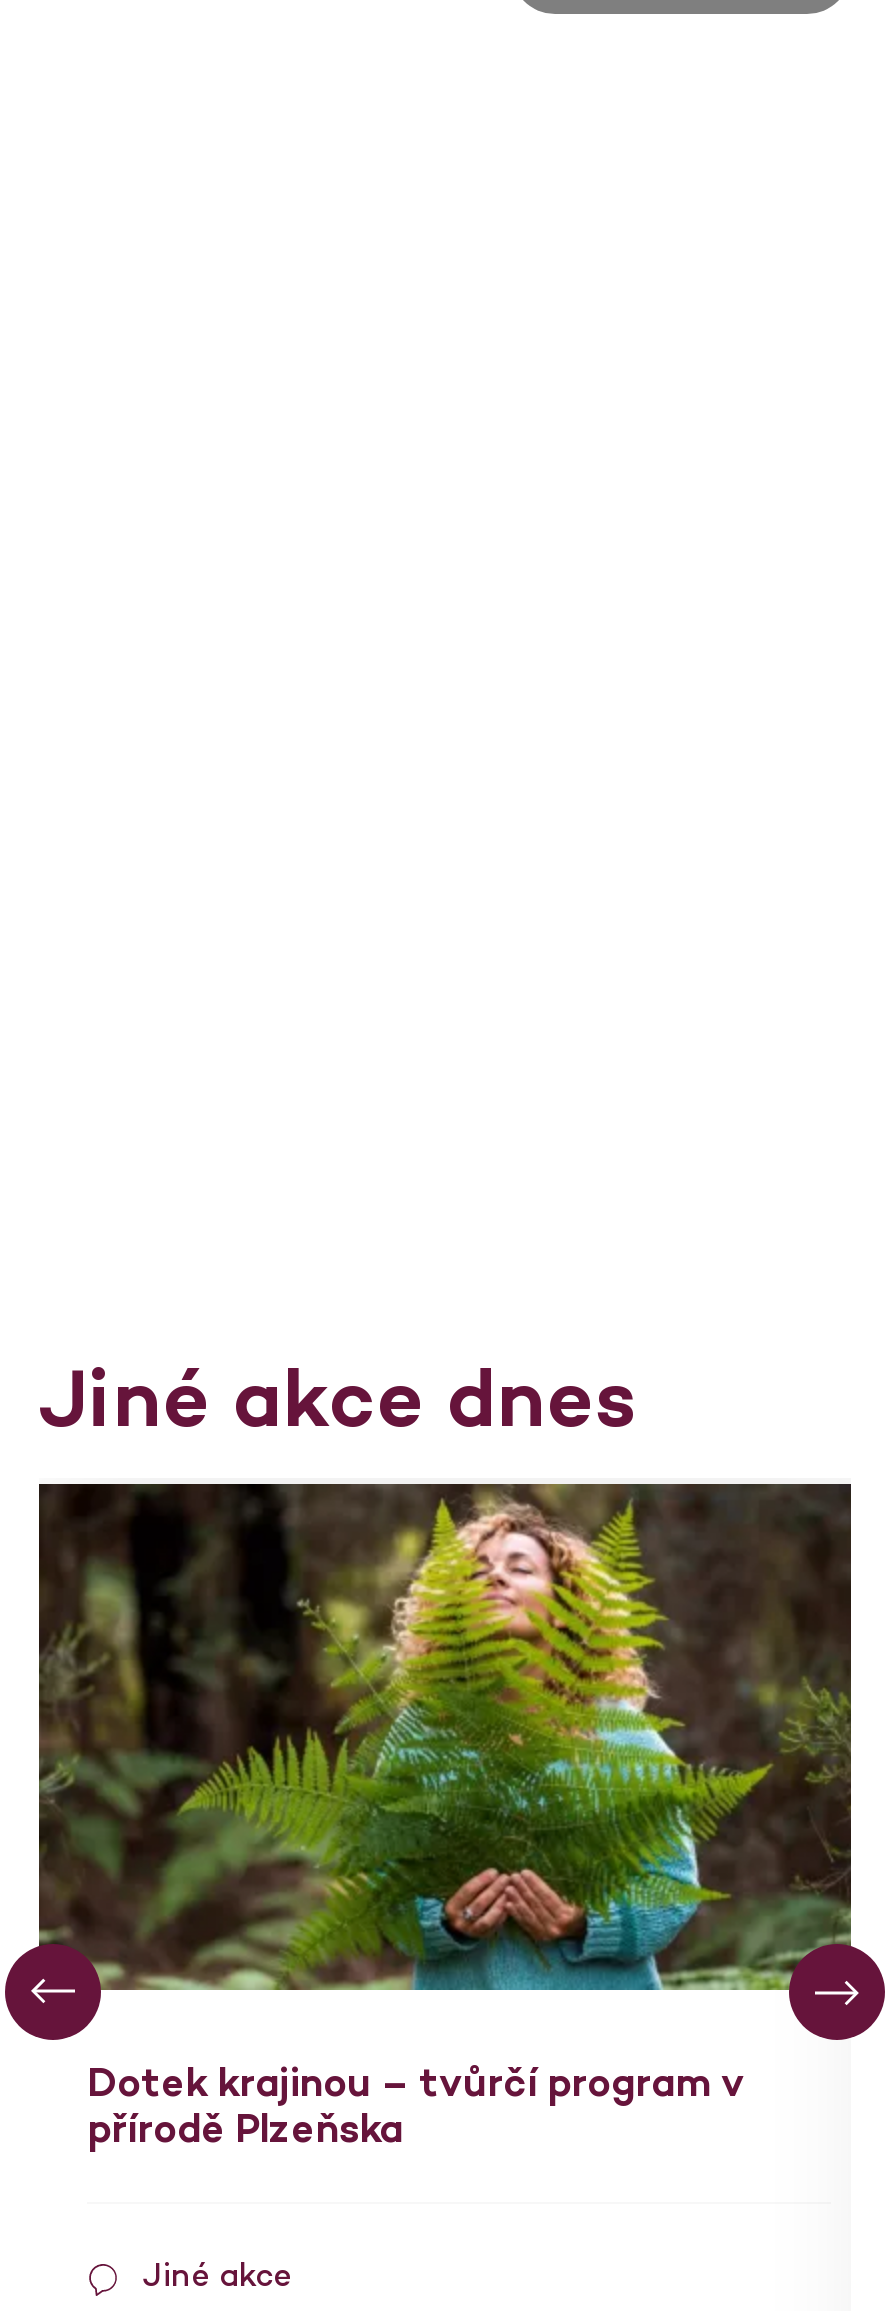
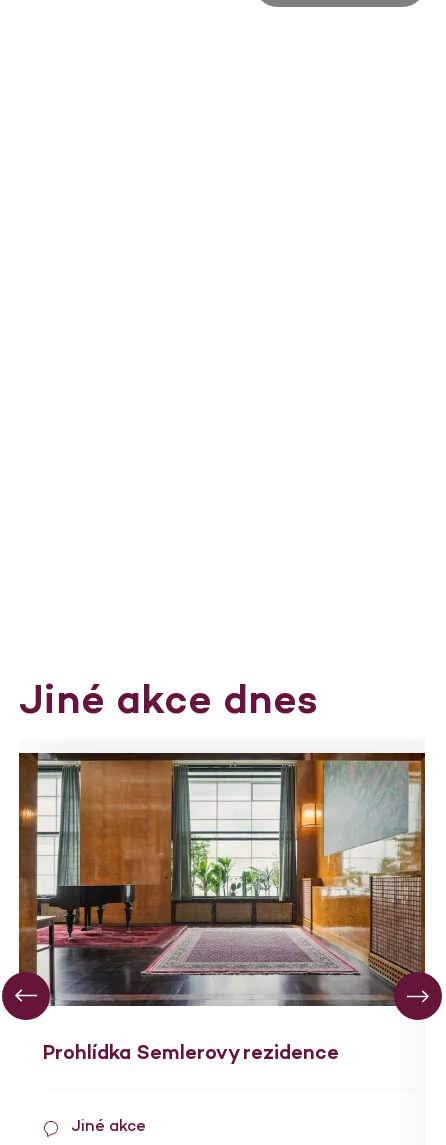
- [image]
- Dotek krajinou – tvůrčí program v
- přírodě Plzeňska
+ [image]
+ Prohlídka Semlerovy rezidence
